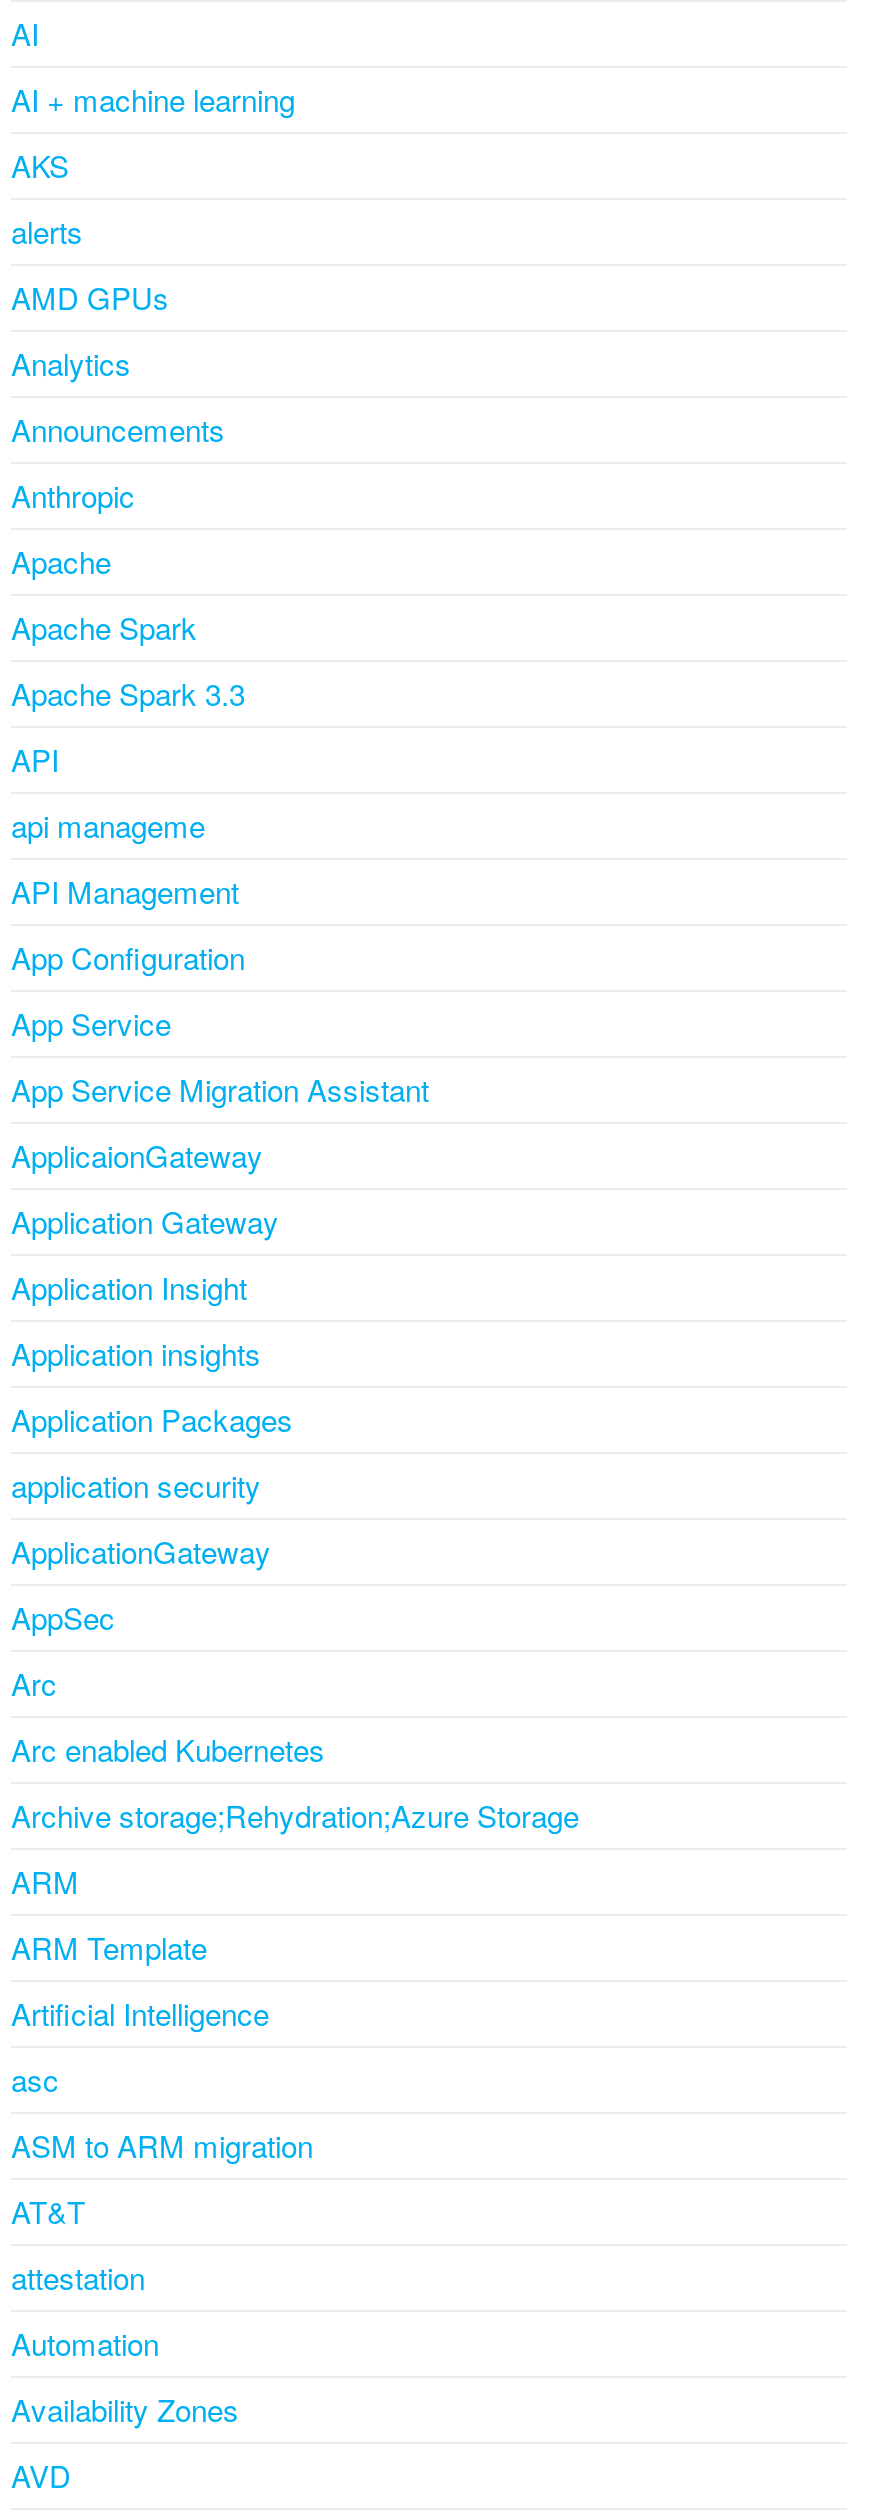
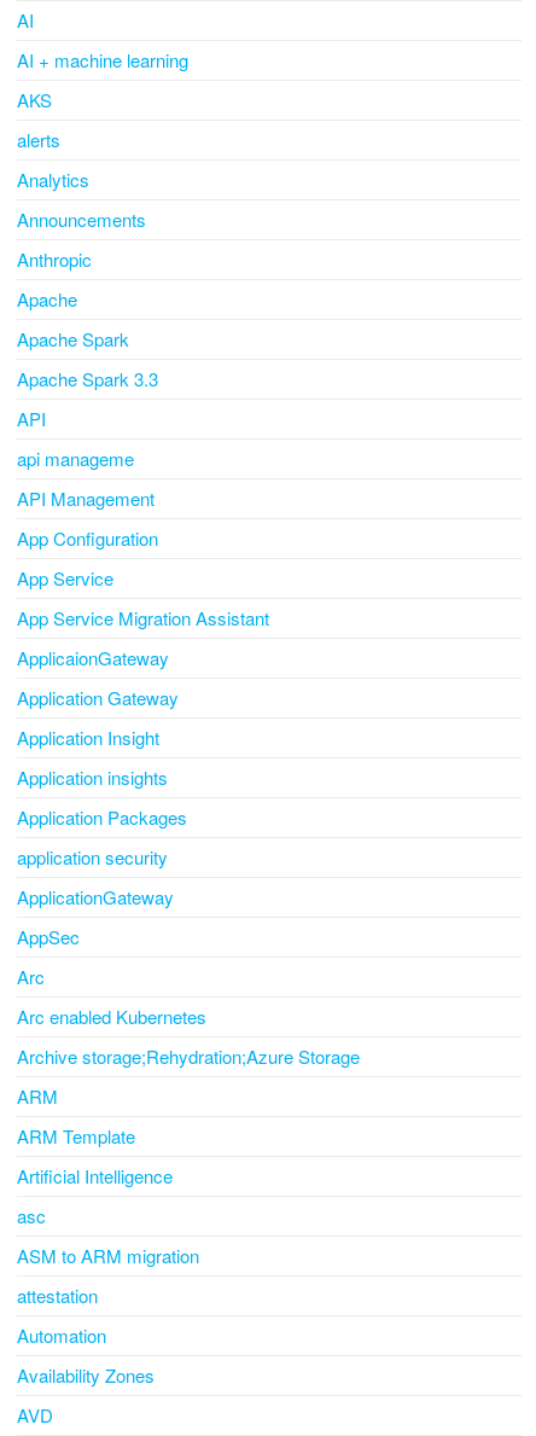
- AMD GPUs

- AT&T
